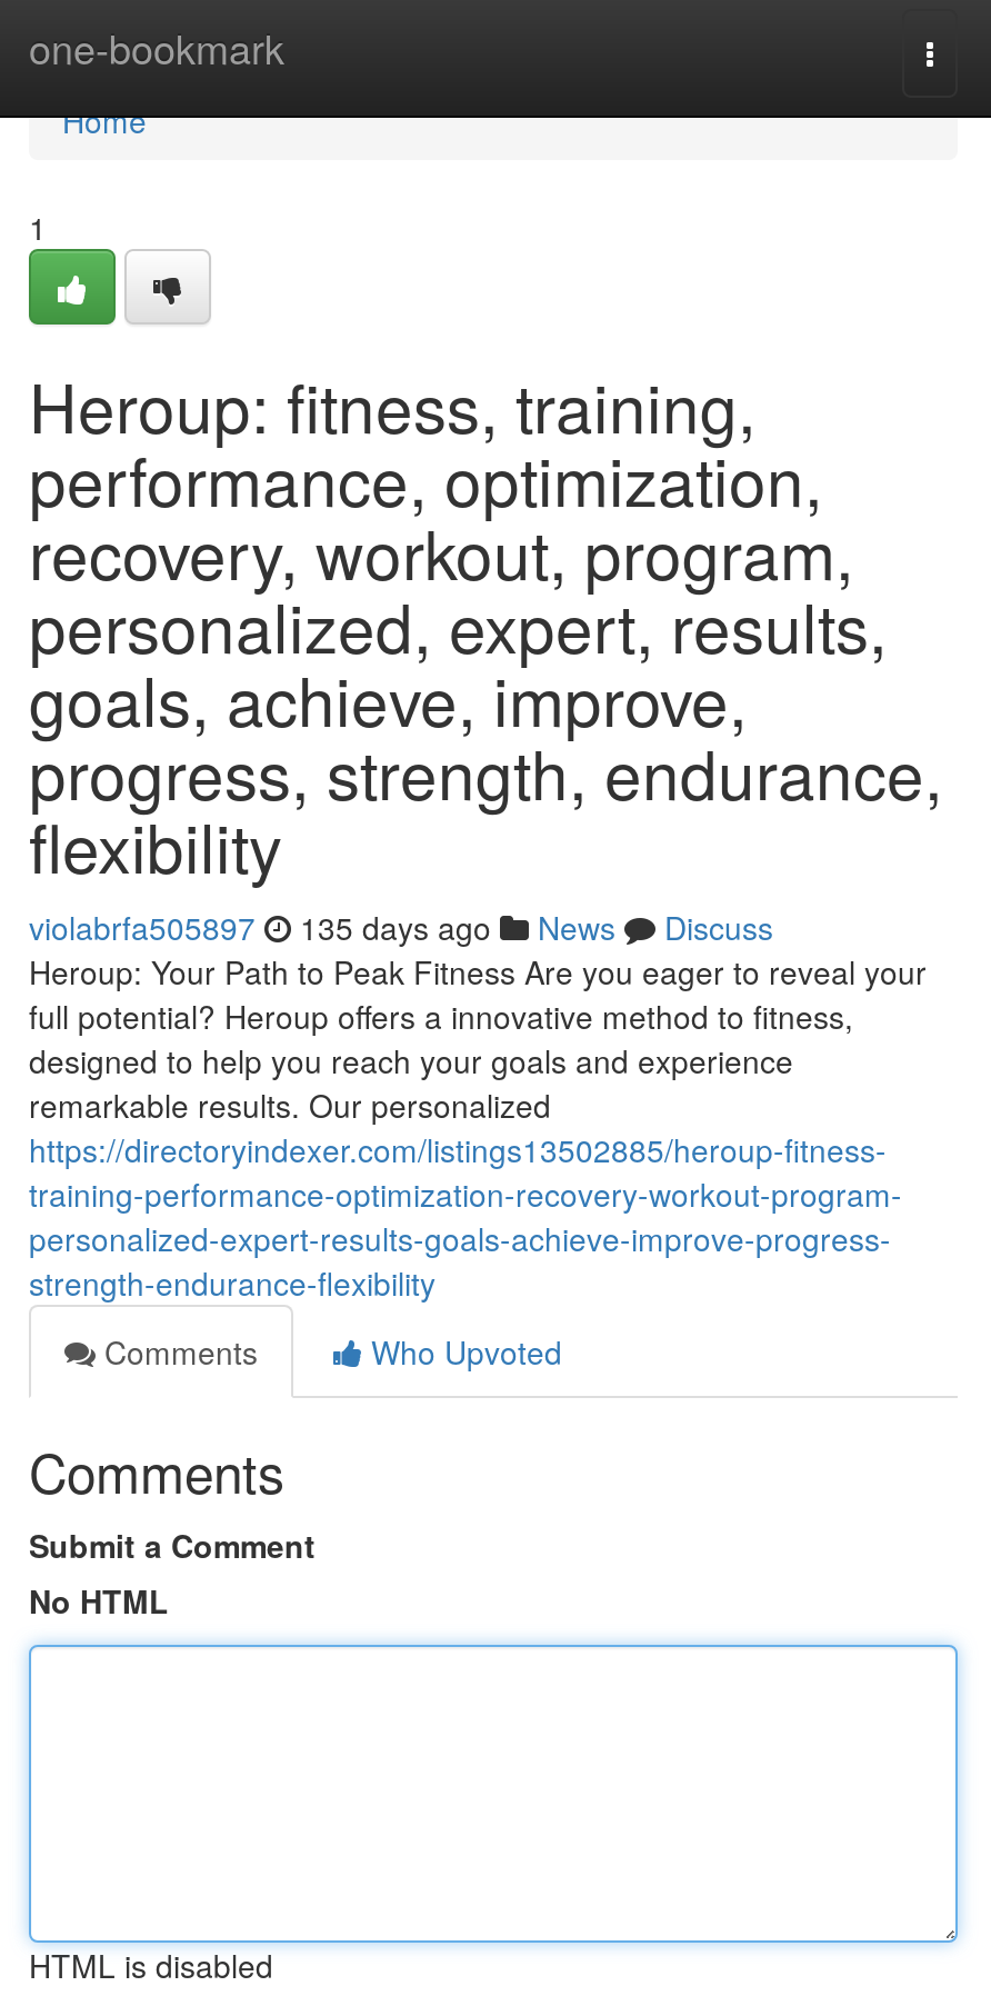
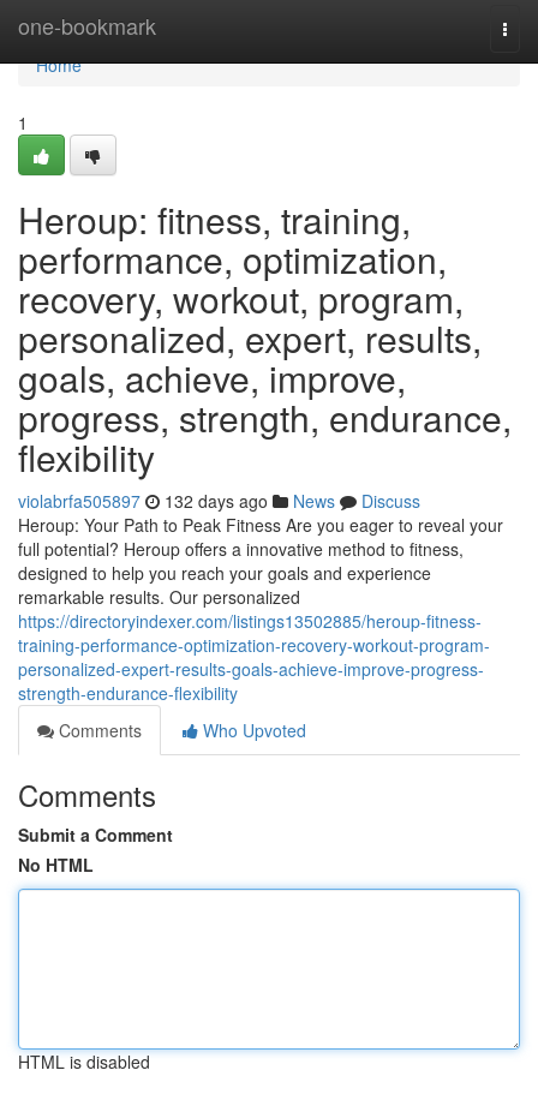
- violabrfa505897 135 days ago News Discuss
+ violabrfa505897 132 days ago News Discuss
